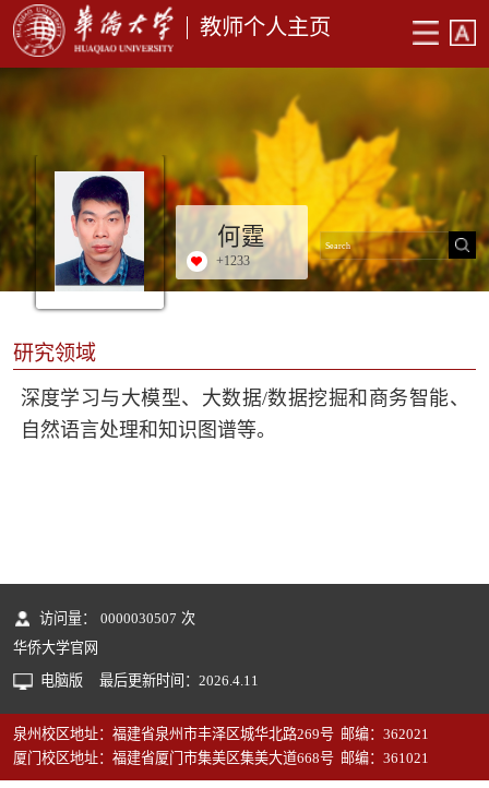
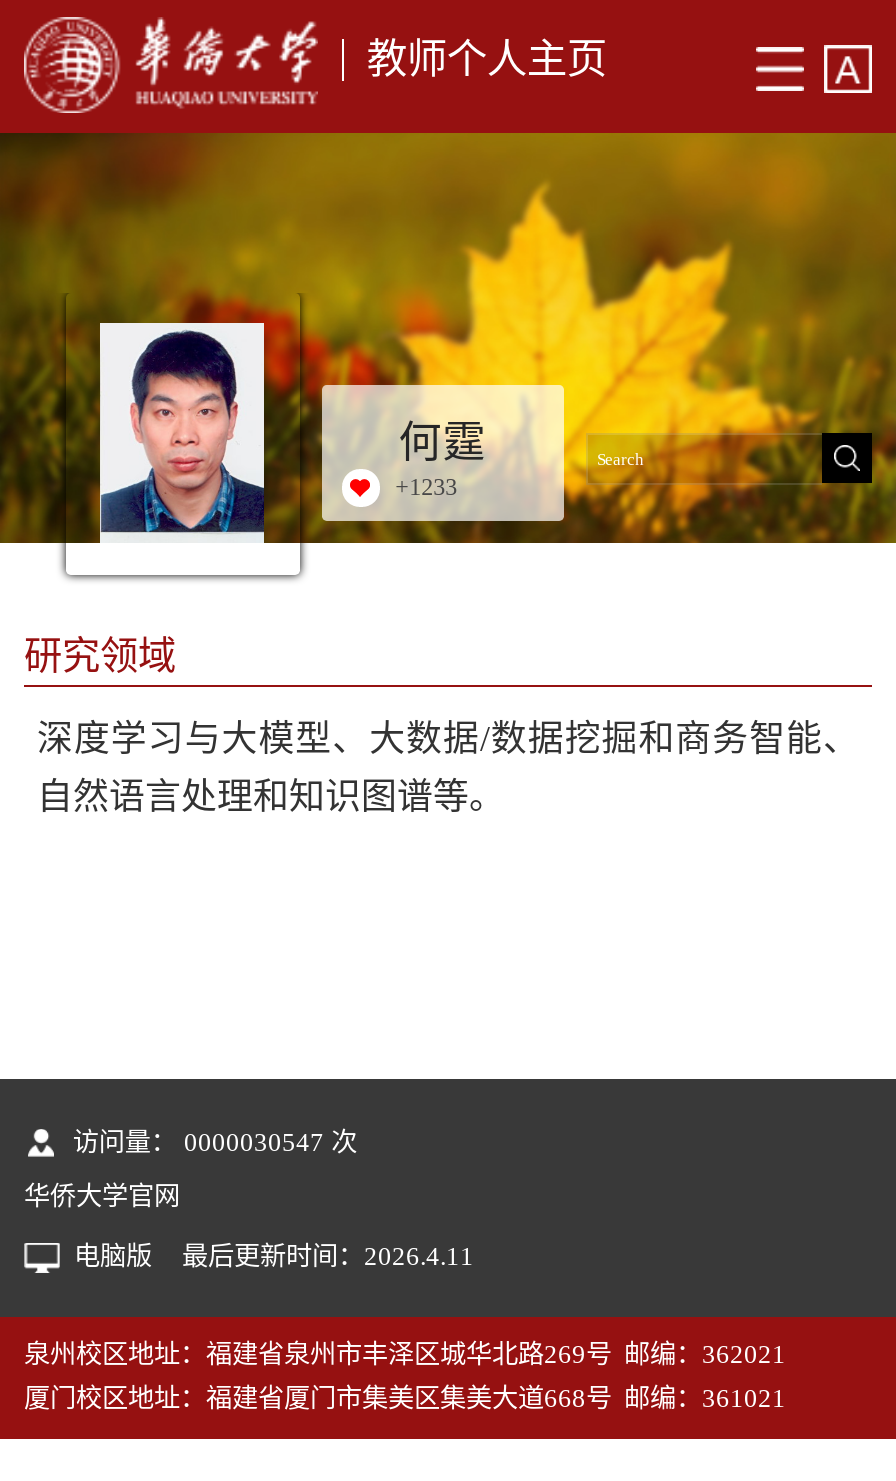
- 访问量： 0000030507 次
+ 访问量： 0000030547 次
